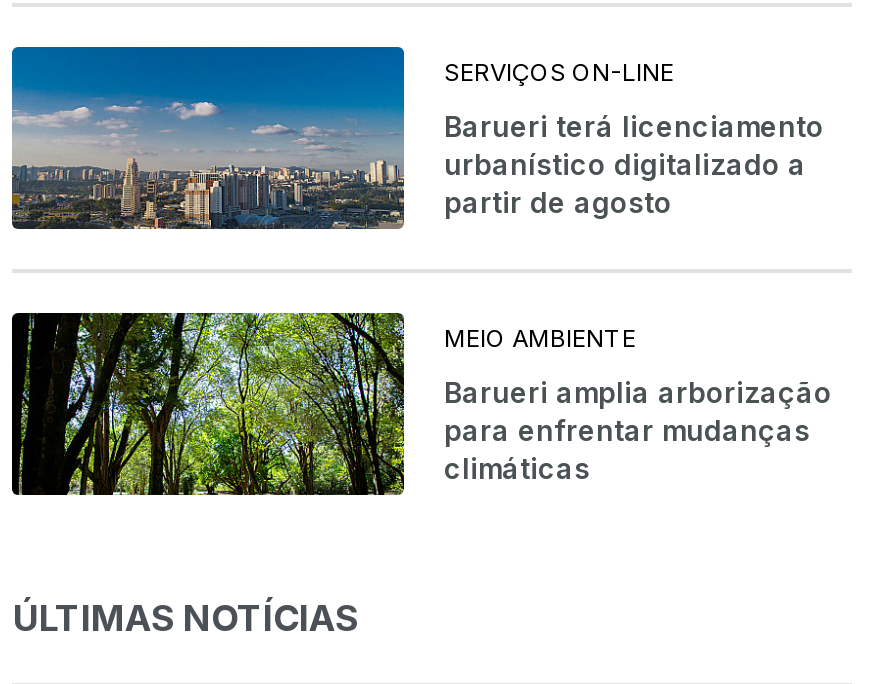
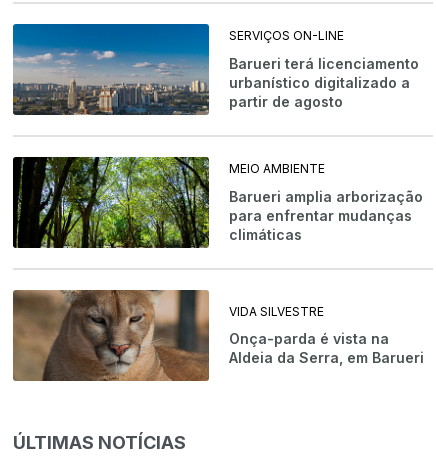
+ [image]
+ VIDA SILVESTRE
+ Onça-parda é vista na
+ Aldeia da Serra, em Barueri
